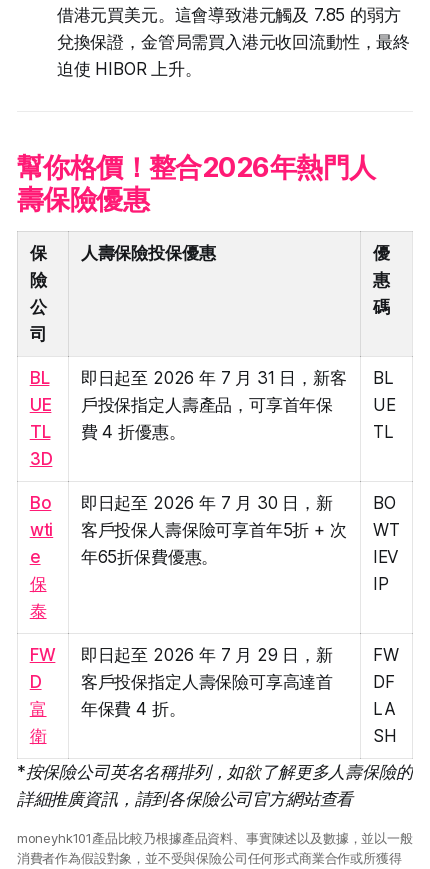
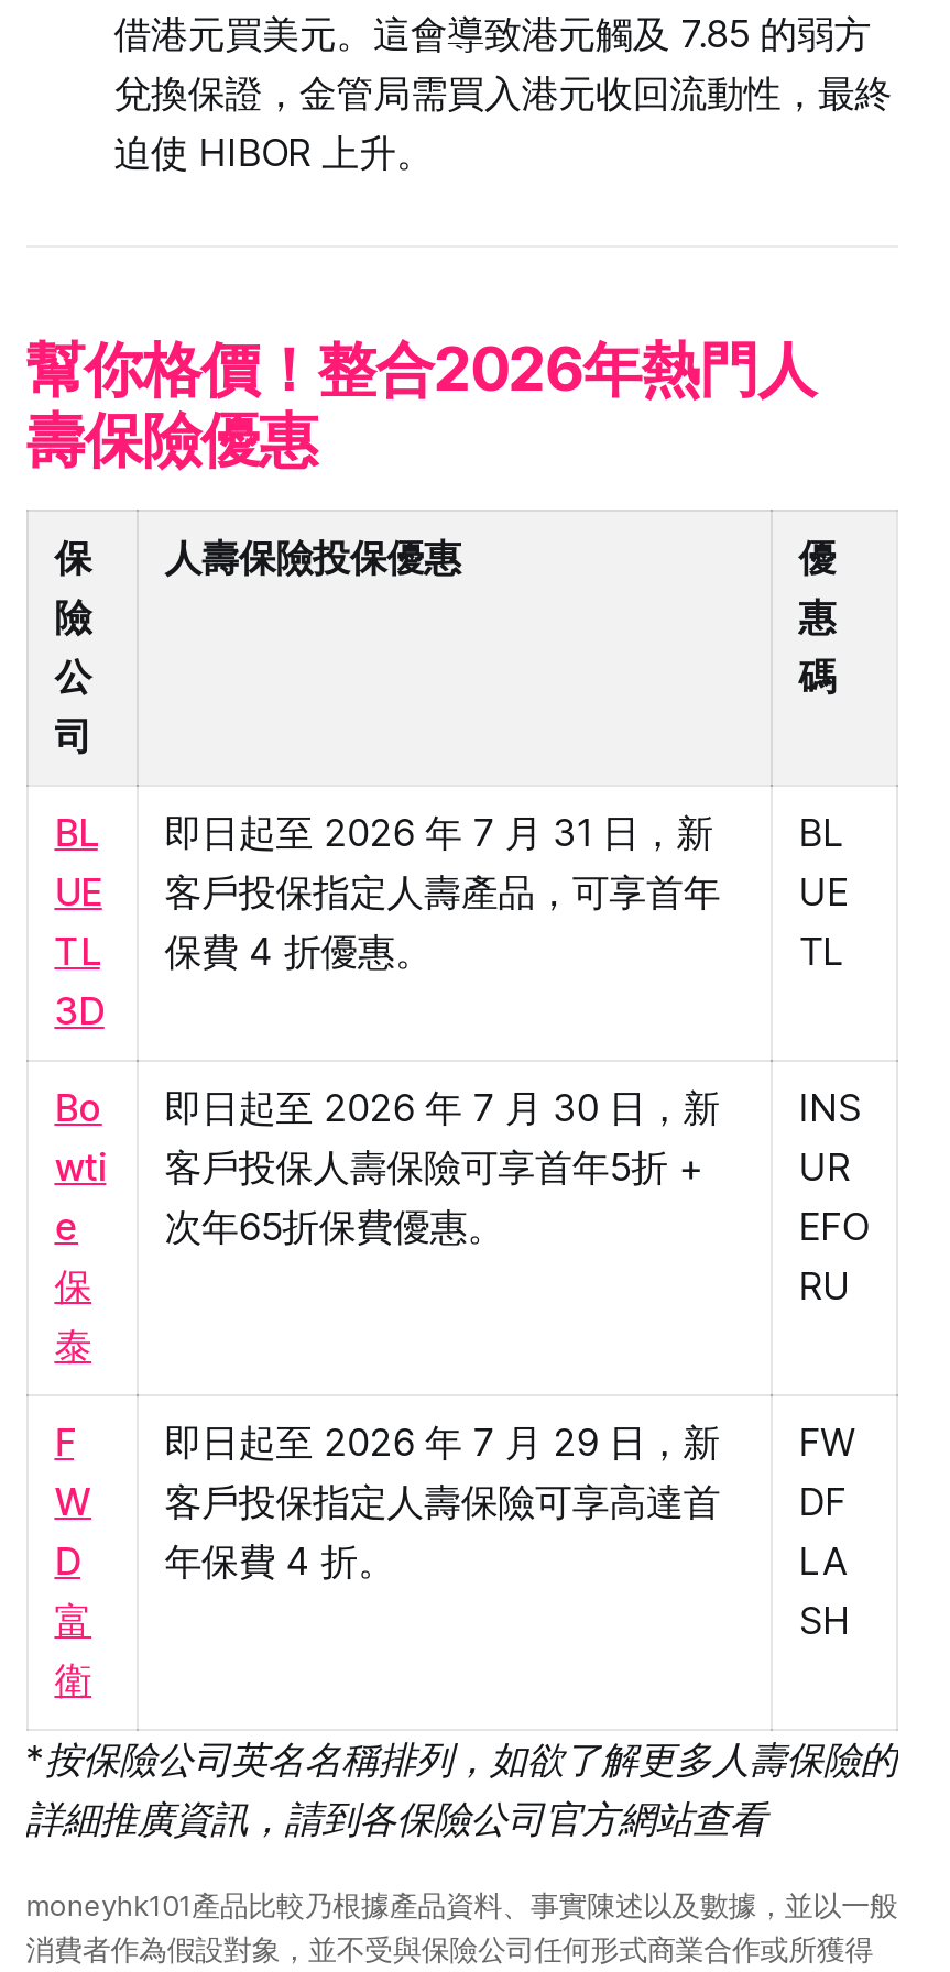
- BO
- WT
- IEV
- IP
+ INS
+ UR
+ EFO
+ RU
